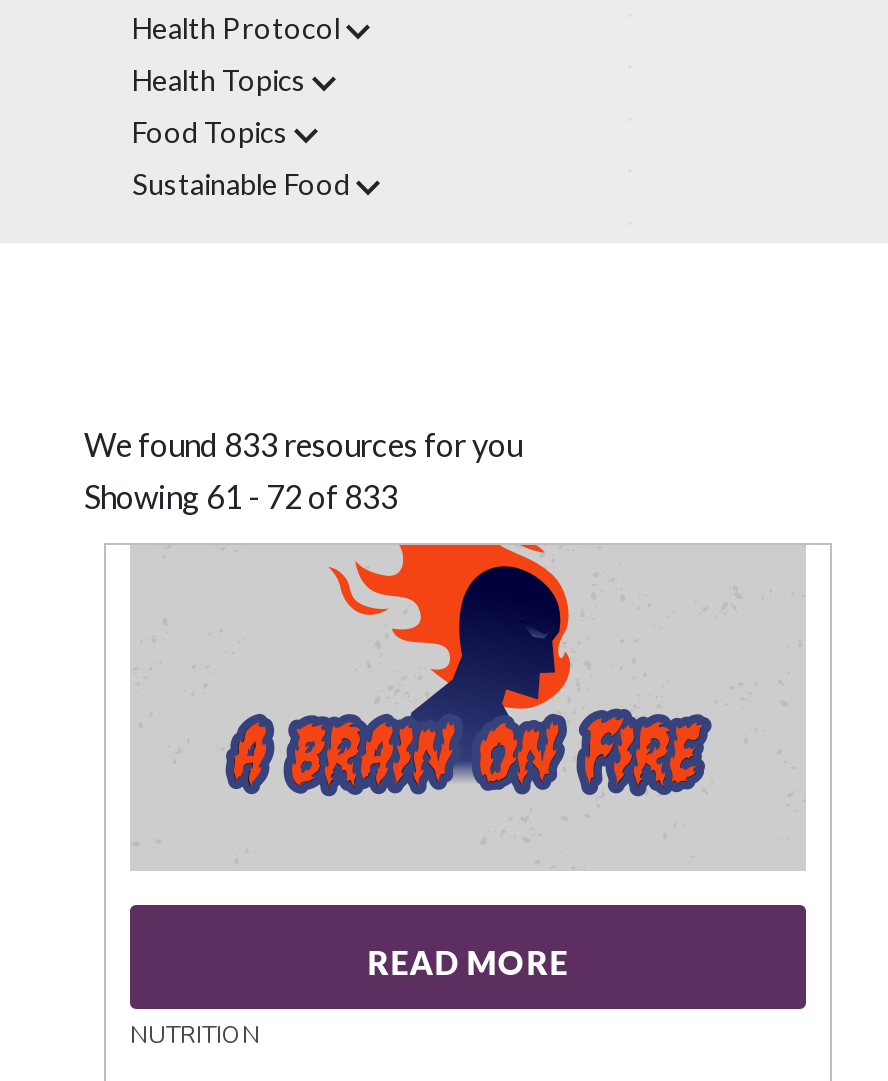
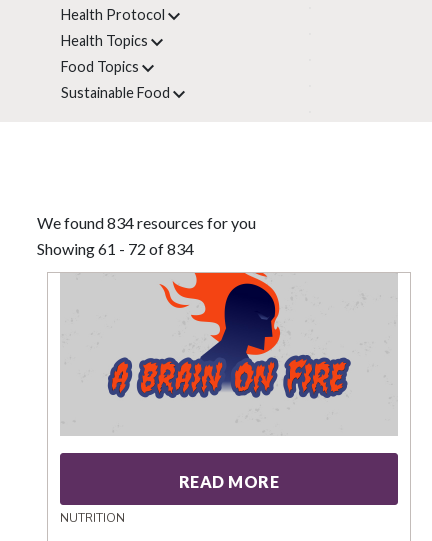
- We found 833 resources for you
+ We found 834 resources for you

- Showing 61 - 72 of 833
+ Showing 61 - 72 of 834
